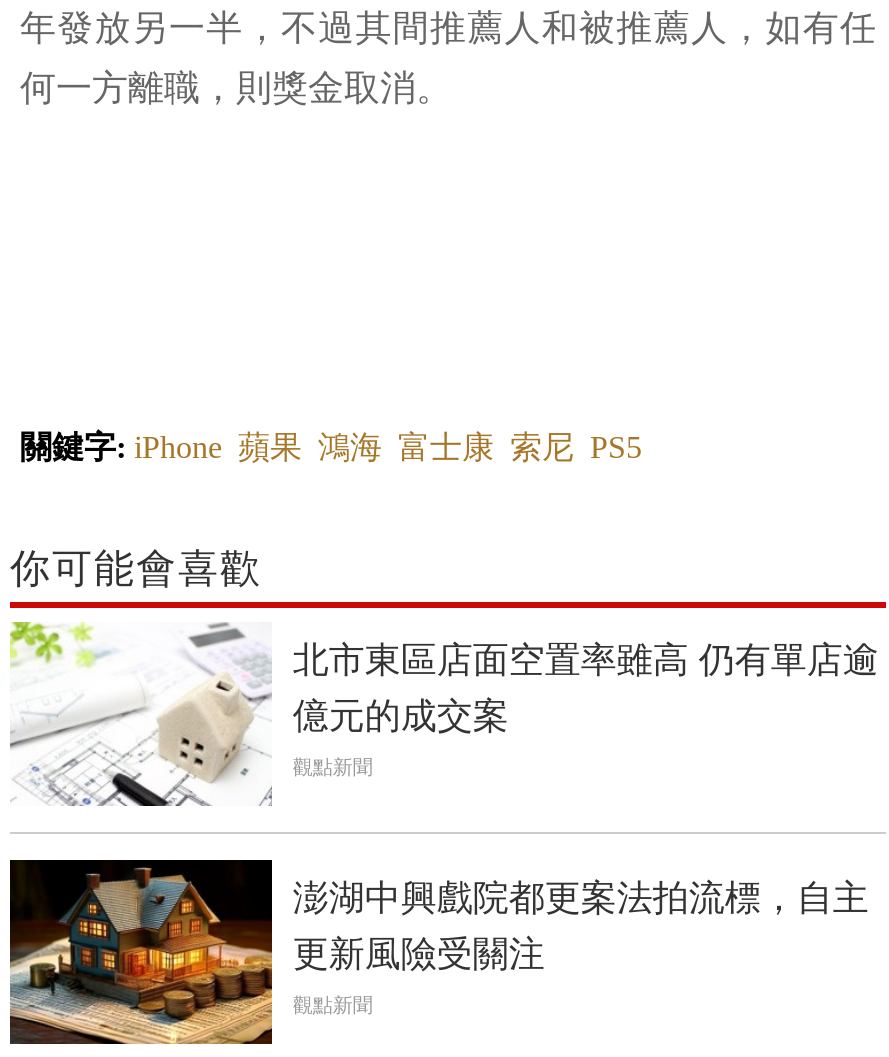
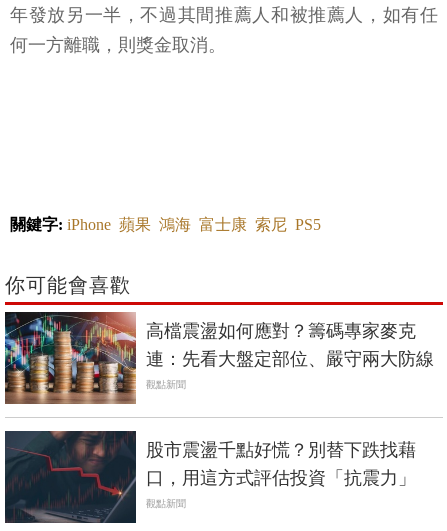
- [image]
- 北市東區店面空置率雖高 仍有單店逾
- 億元的成交案
+ [image]
+ 高檔震盪如何應對？籌碼專家麥克
+ 連：先看大盤定部位、嚴守兩大防線

- [image]
- 澎湖中興戲院都更案法拍流標，自主
- 更新風險受關注
+ [image]
+ 股市震盪千點好慌？別替下跌找藉
+ 口，用這方式評估投資「抗震力」
